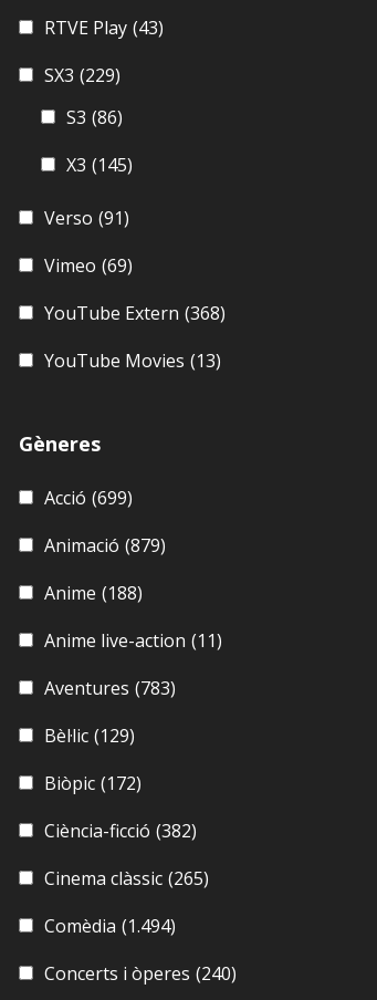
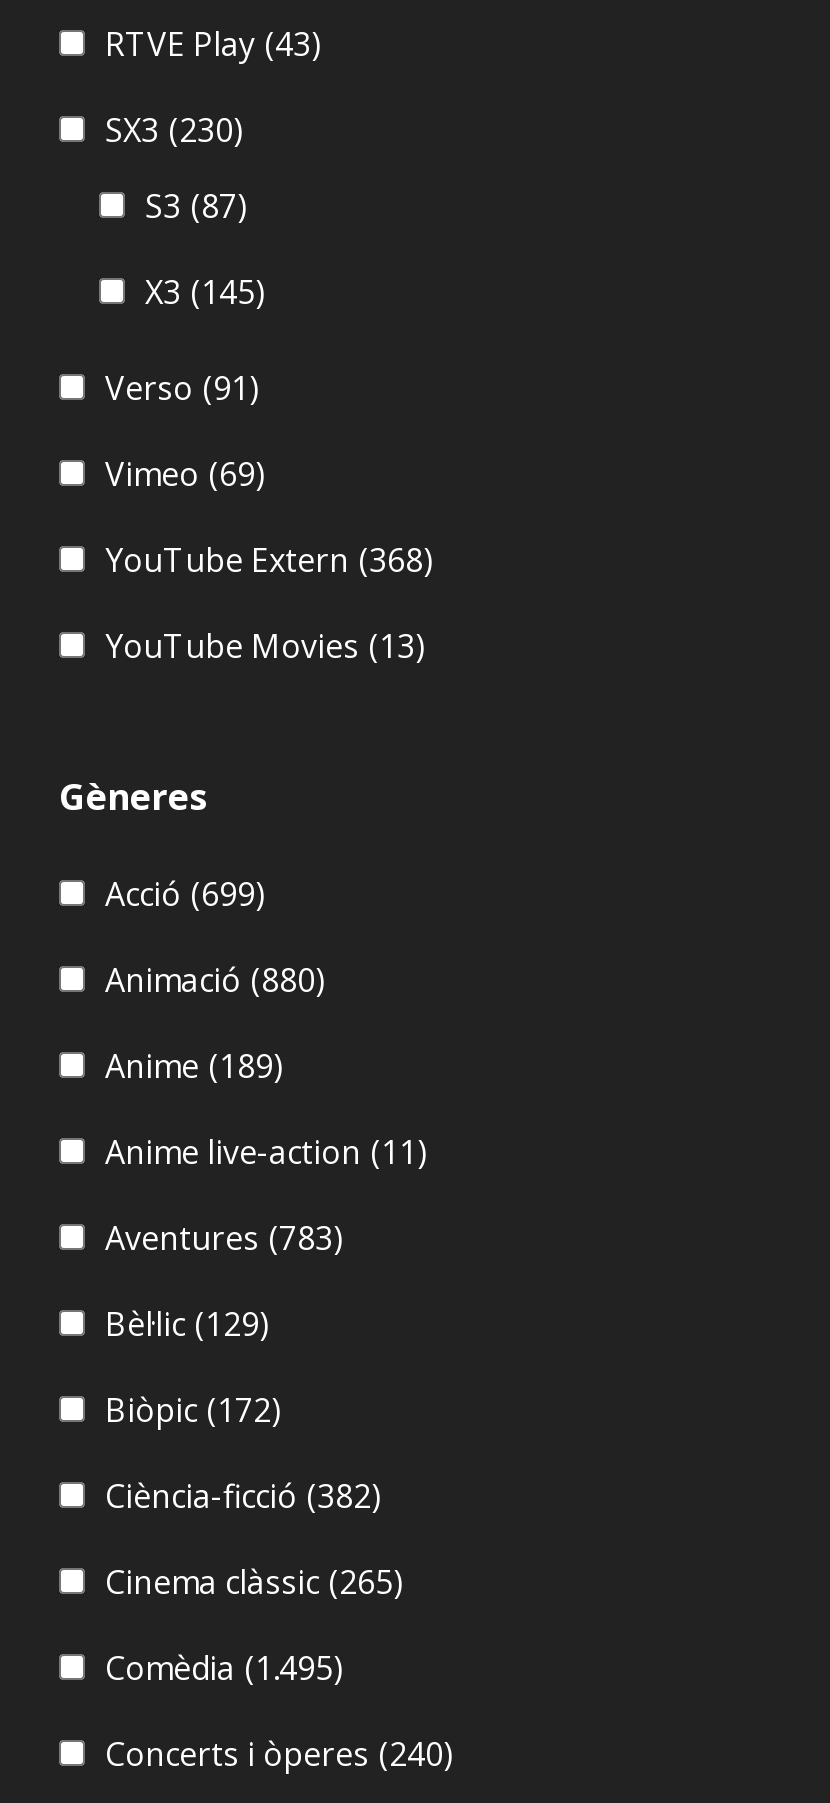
- SX3 (229)
+ SX3 (230)

- S3 (86)
+ S3 (87)

- Animació (879)
+ Animació (880)

- Anime (188)
+ Anime (189)

- Comèdia (1.494)
+ Comèdia (1.495)
